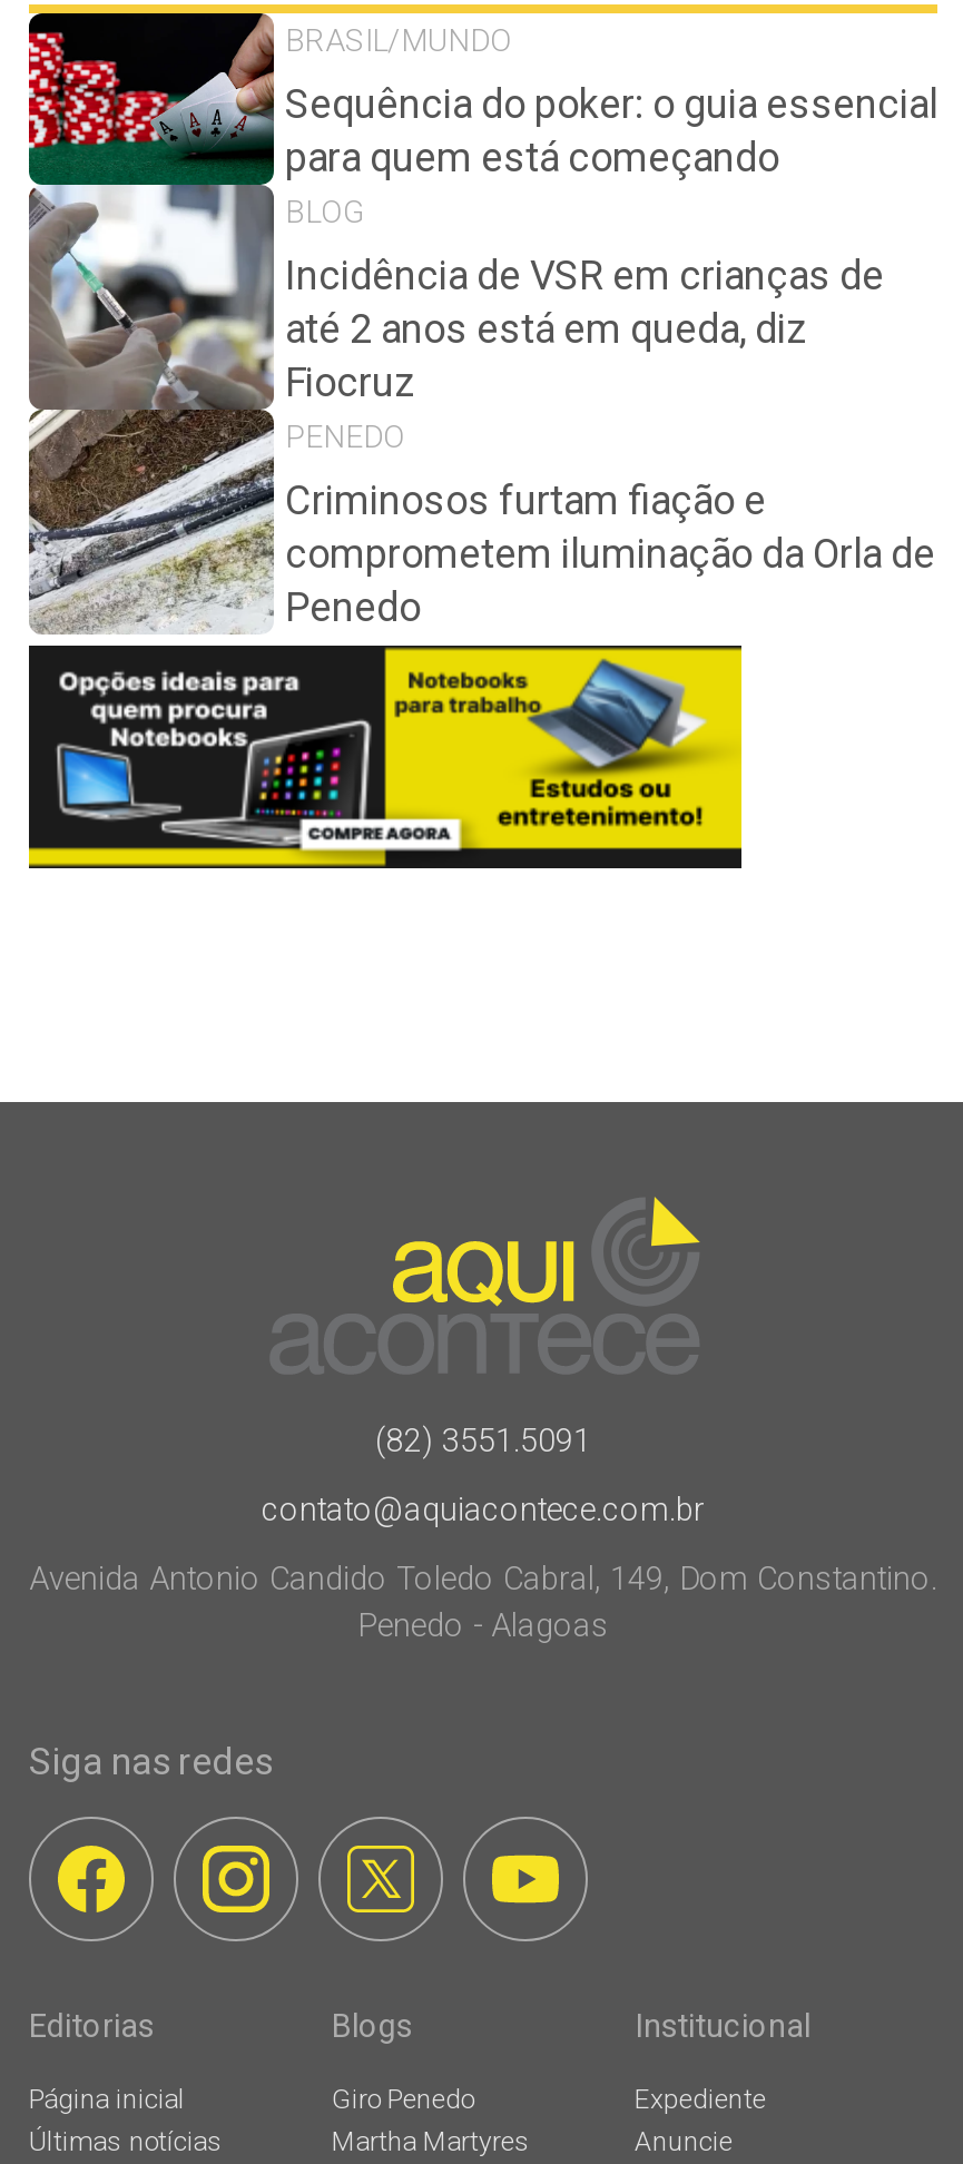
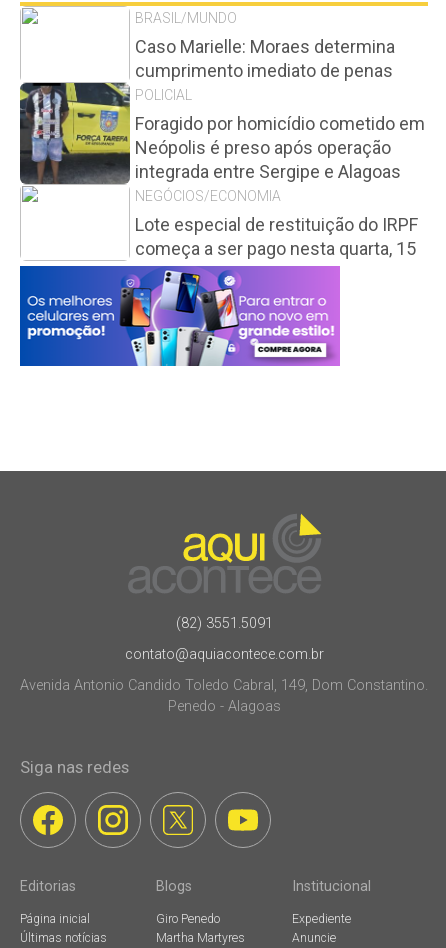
- [image]
- Sequência do poker: o guia essencial
- para quem está começando
- BLOG
+ [image]
+ Caso Marielle: Moraes determina
+ cumprimento imediato de penas
+ POLICIAL

- Incidência de VSR em crianças de
- até 2 anos está em queda, diz
- Fiocruz
- PENEDO
+ Foragido por homicídio cometido em
+ Neópolis é preso após operação
+ integrada entre Sergipe e Alagoas
+ NEGÓCIOS/ECONOMIA

- Criminosos furtam fiação e
- comprometem iluminação da Orla de
- Penedo
+ Lote especial de restituição do IRPF
+ começa a ser pago nesta quarta, 15
